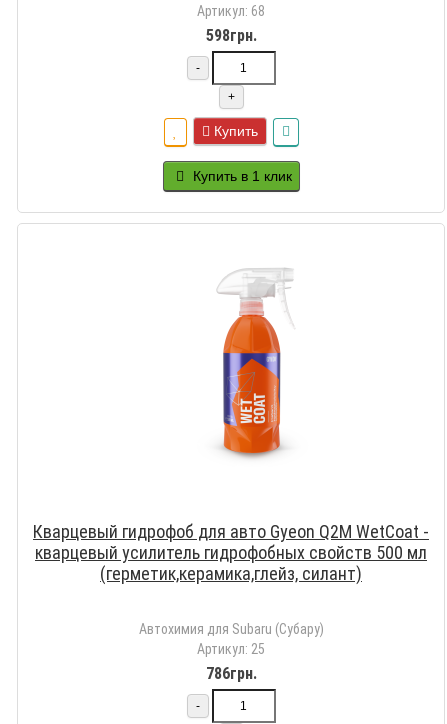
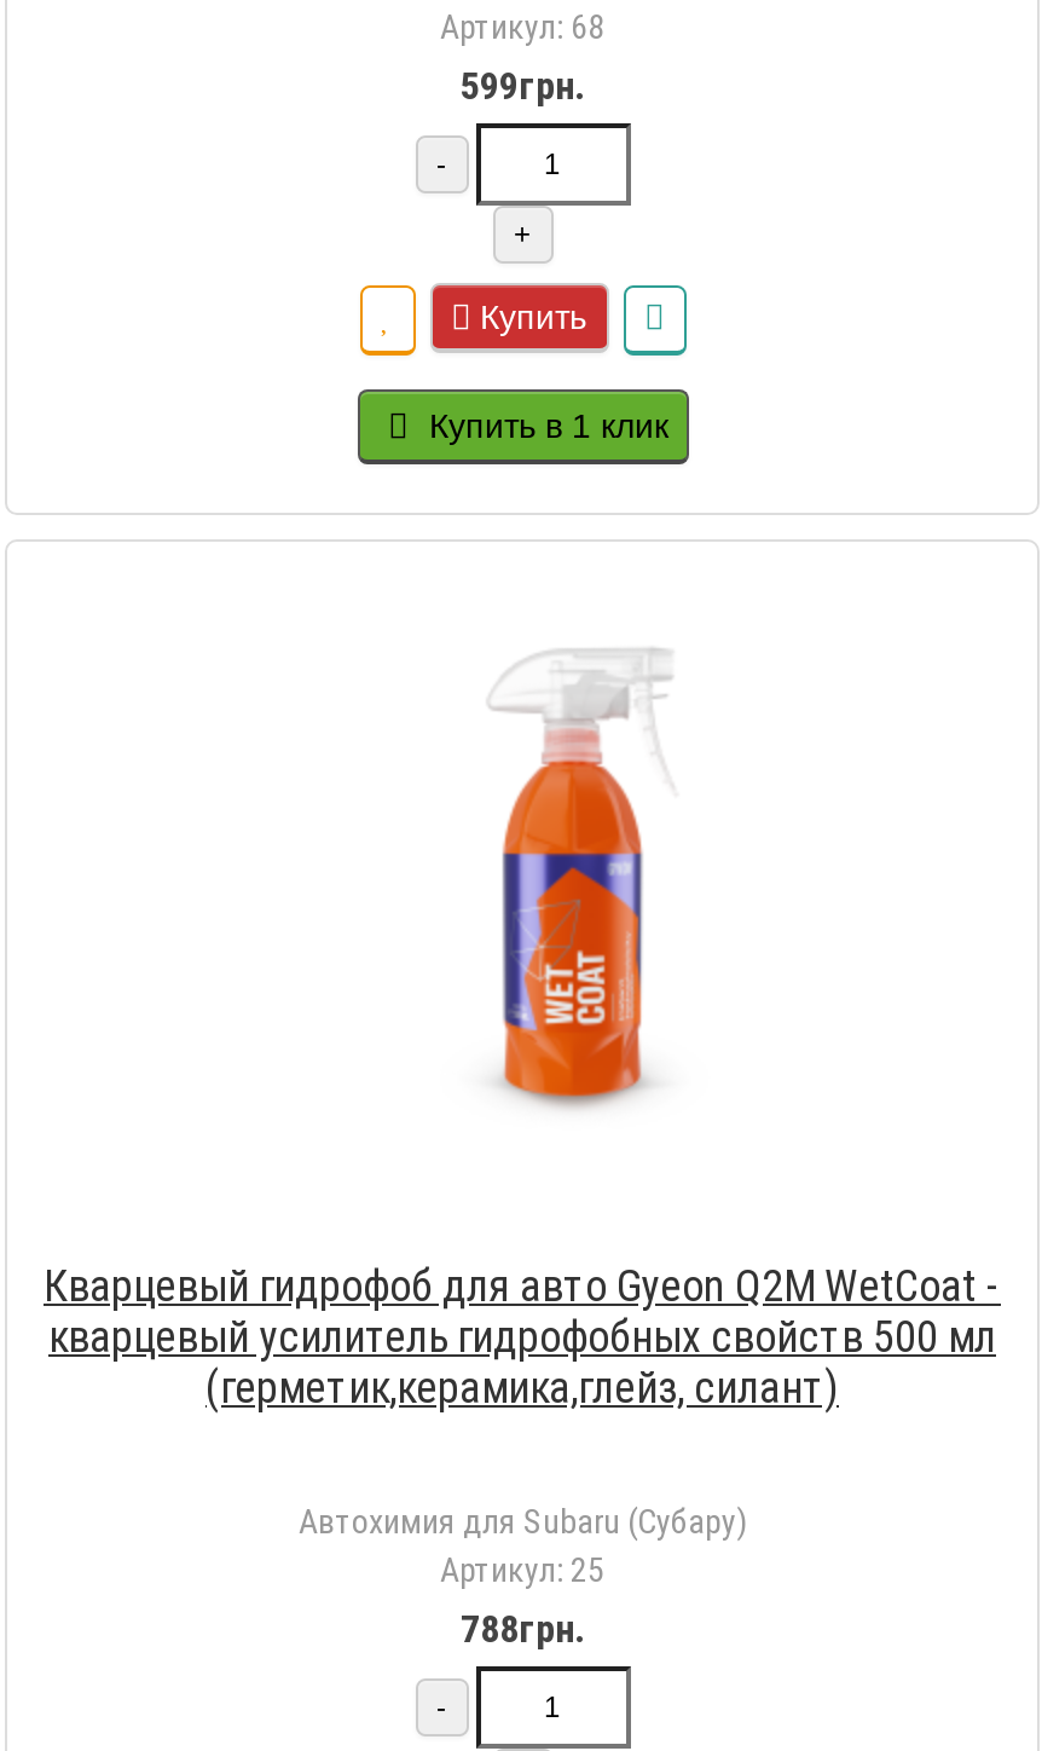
- 598грн.
+ 599грн.

- 786грн.
+ 788грн.
